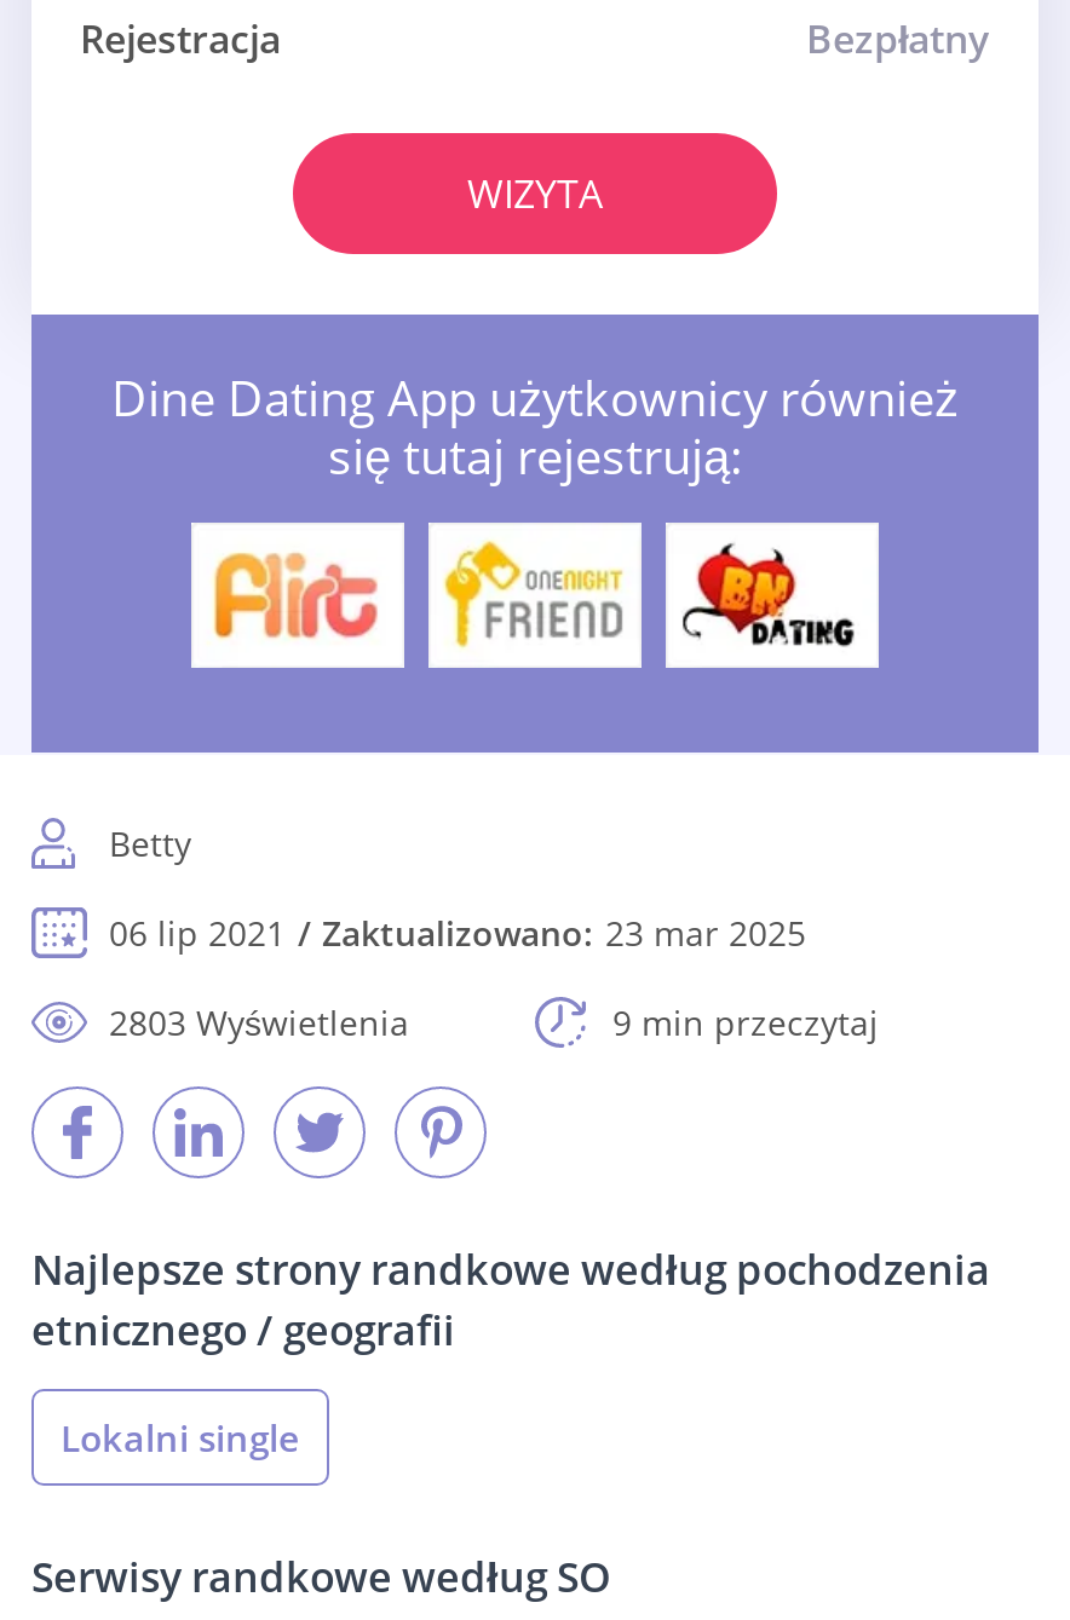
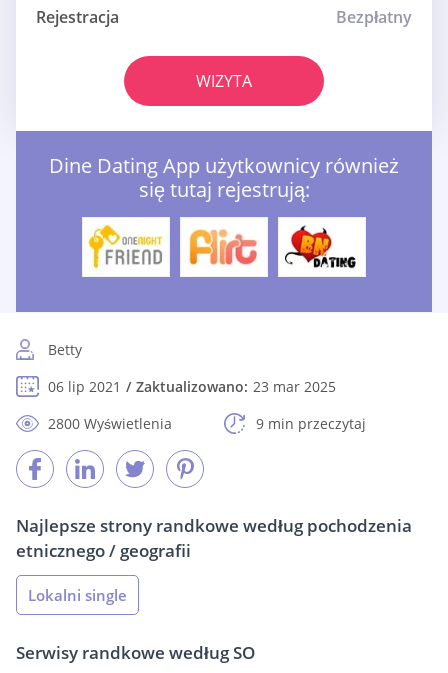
- [image]
+ [image]

- [image]
+ [image]

- 2803 Wyświetlenia
+ 2800 Wyświetlenia
